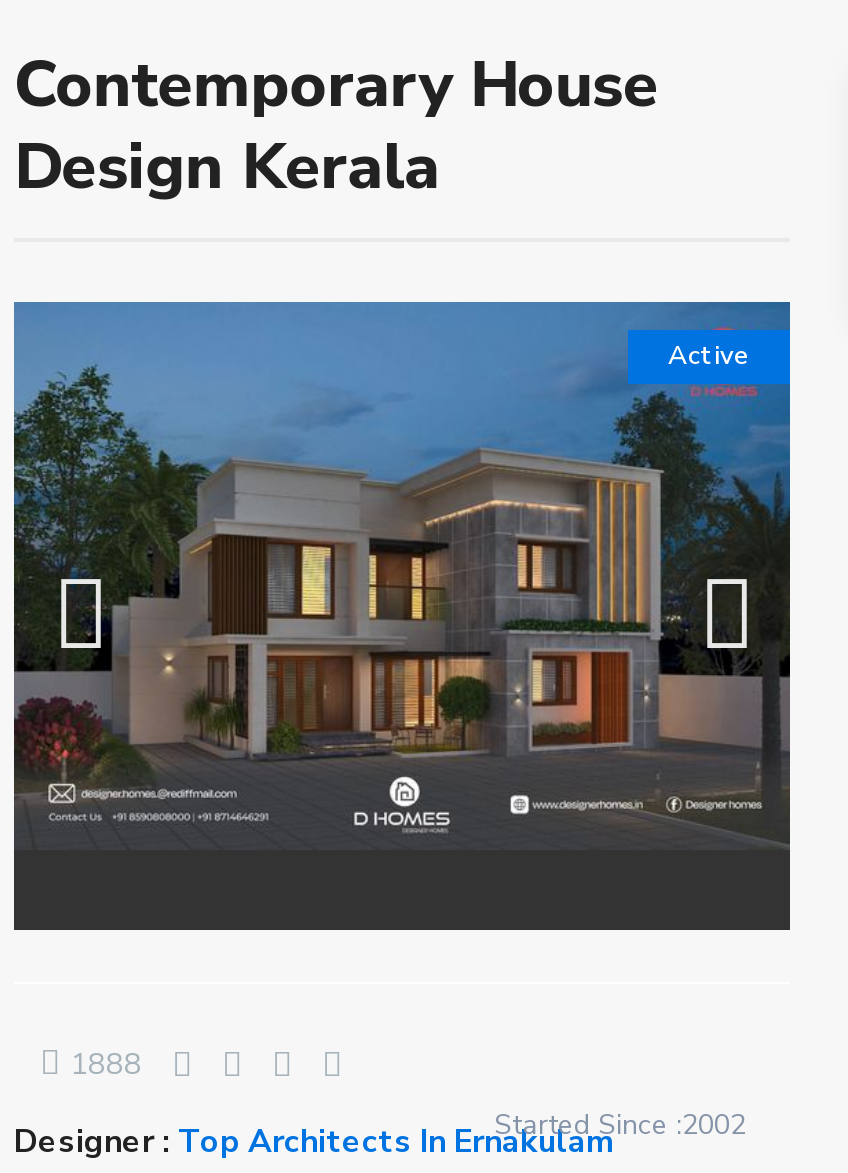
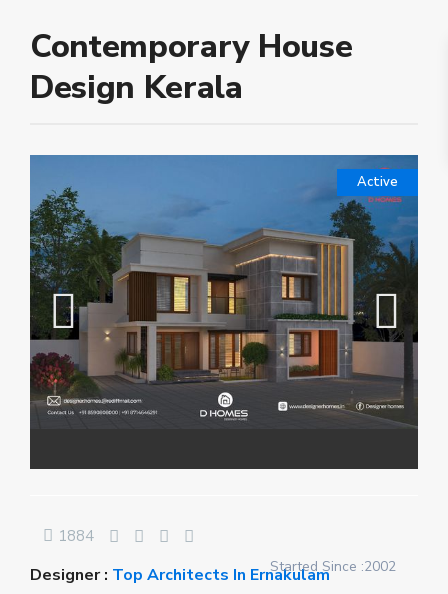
- 1888
+ 1884
